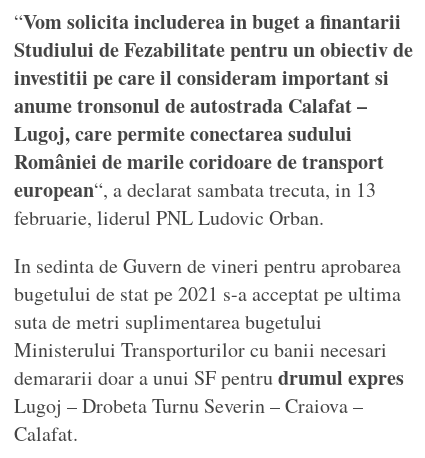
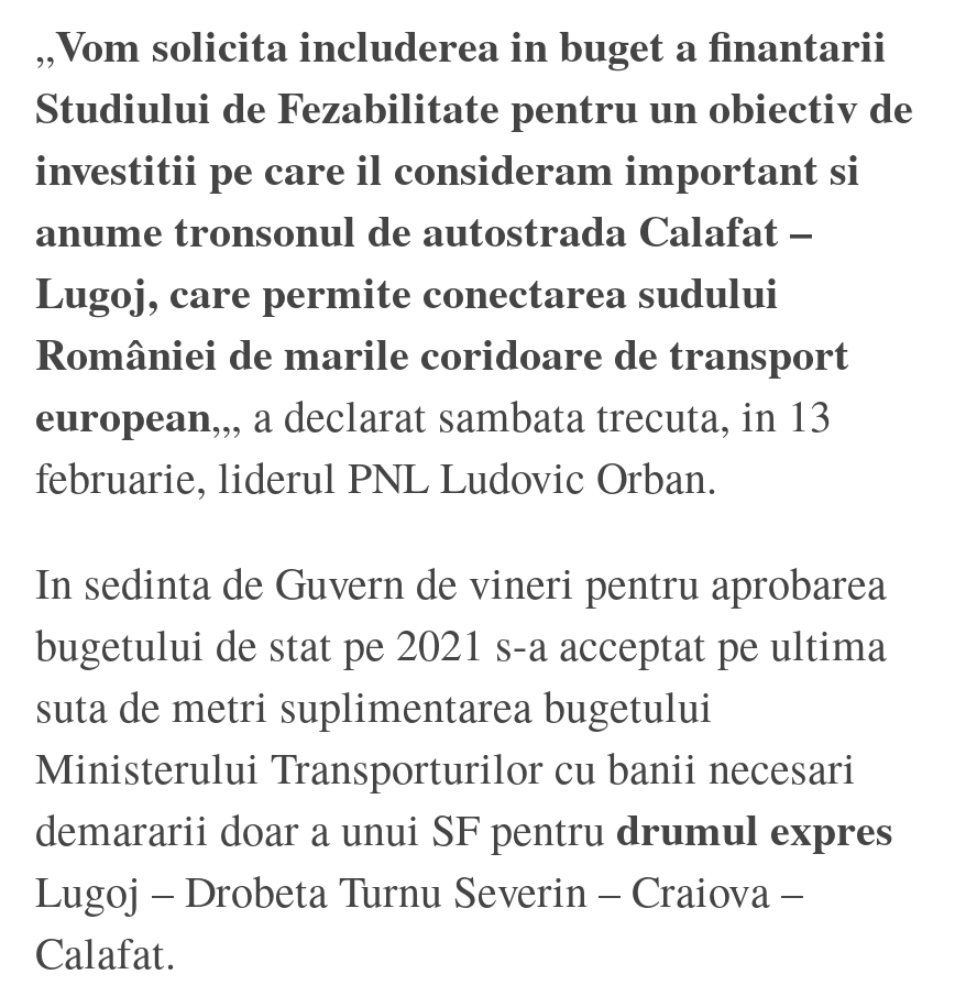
- “Vom solicita includerea in buget a finantarii
+ „Vom solicita includerea in buget a finantarii

- european“, a declarat sambata trecuta, in 13
+ european„, a declarat sambata trecuta, in 13
